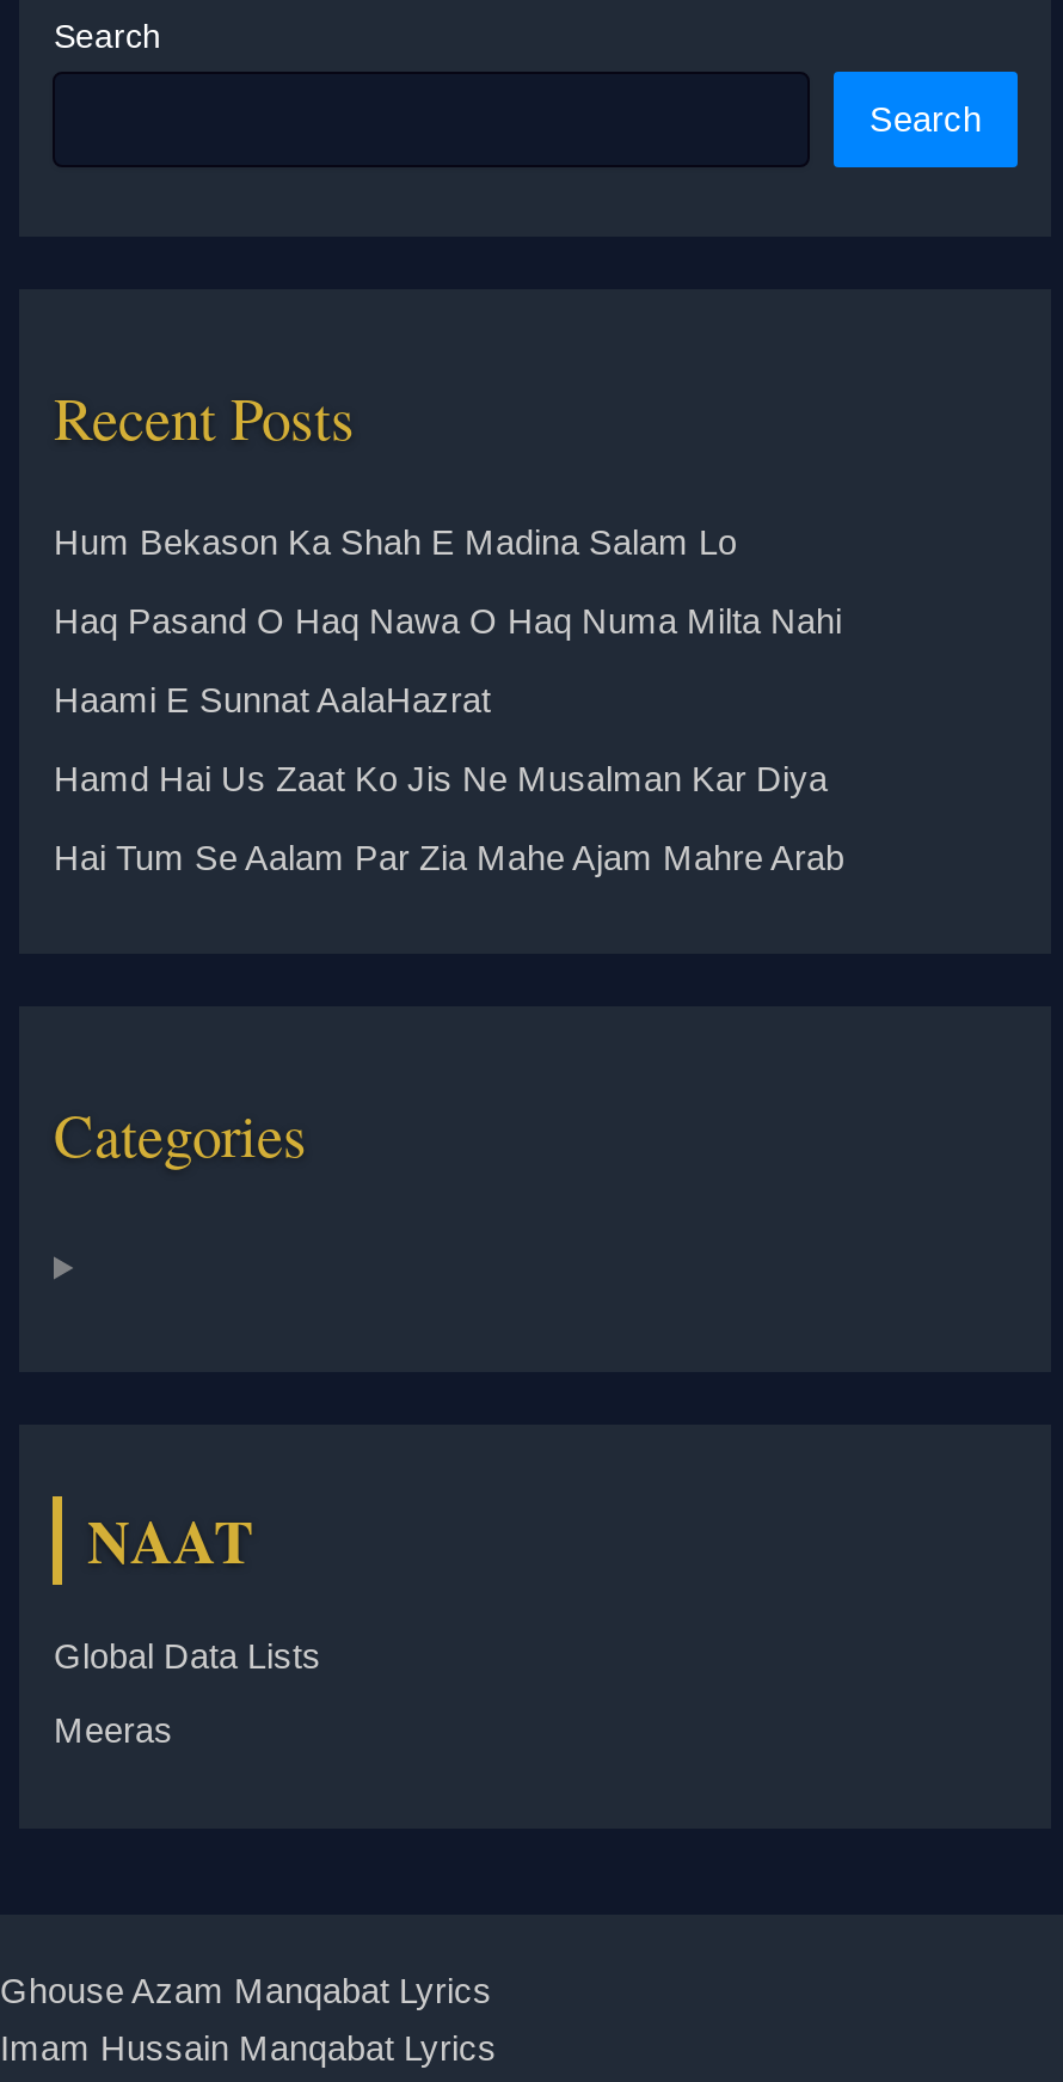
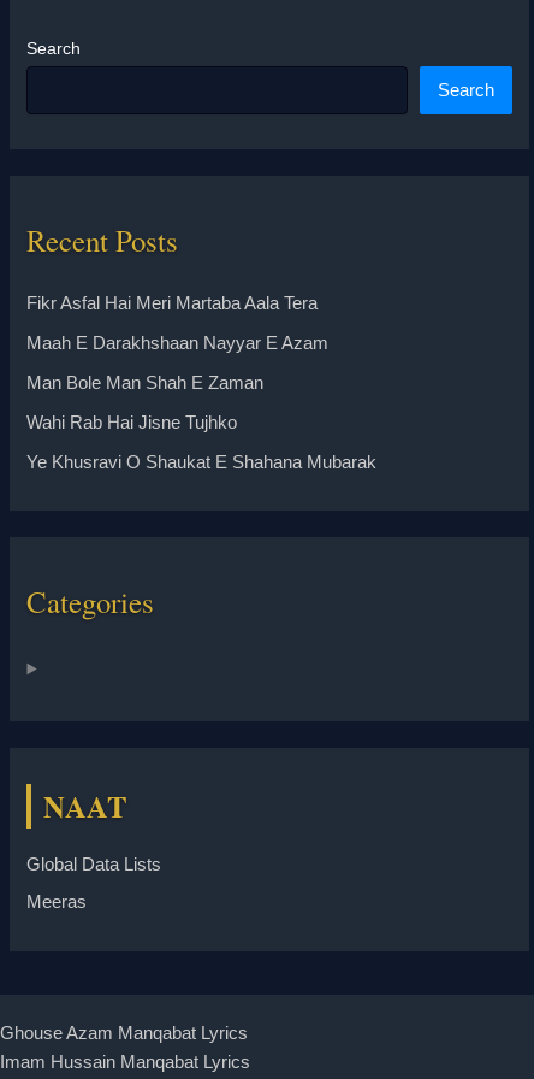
- Hum Bekason Ka Shah E Madina Salam Lo
+ Fikr Asfal Hai Meri Martaba Aala Tera

- Haq Pasand O Haq Nawa O Haq Numa Milta Nahi
+ Maah E Darakhshaan Nayyar E Azam

- Haami E Sunnat AalaHazrat
+ Man Bole Man Shah E Zaman

- Hamd Hai Us Zaat Ko Jis Ne Musalman Kar Diya
+ Wahi Rab Hai Jisne Tujhko

- Hai Tum Se Aalam Par Zia Mahe Ajam Mahre Arab
+ Ye Khusravi O Shaukat E Shahana Mubarak
